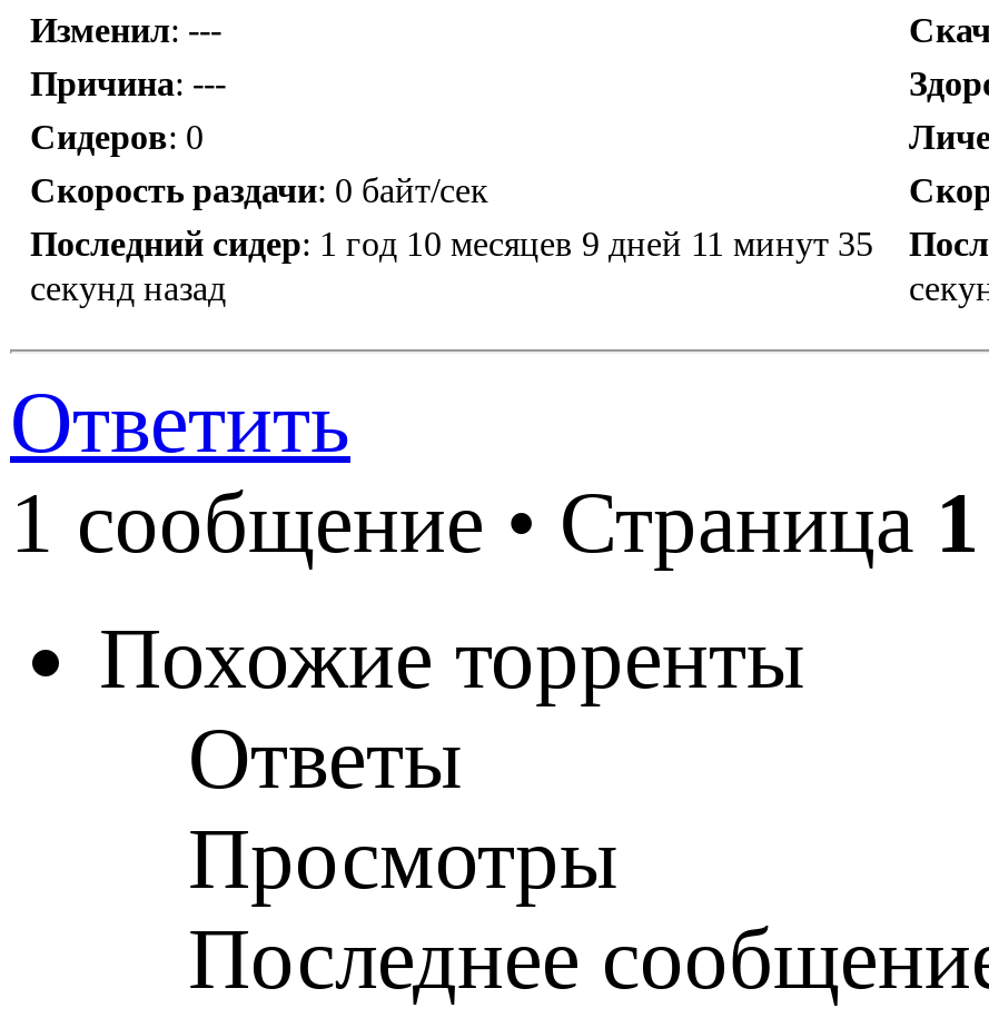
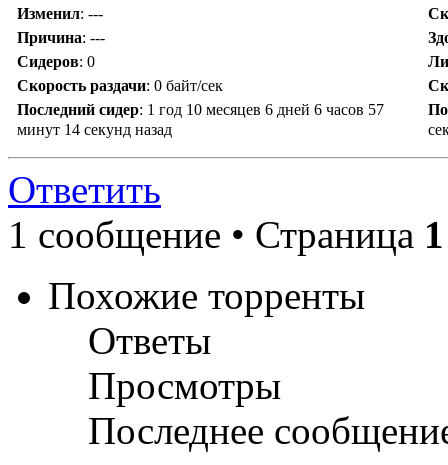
- Последний сидер: 1 год 10 месяцев 9 дней 11 минут 35
- секунд назад
+ Последний сидер: 1 год 10 месяцев 6 дней 6 часов 57
+ минут 14 секунд назад
